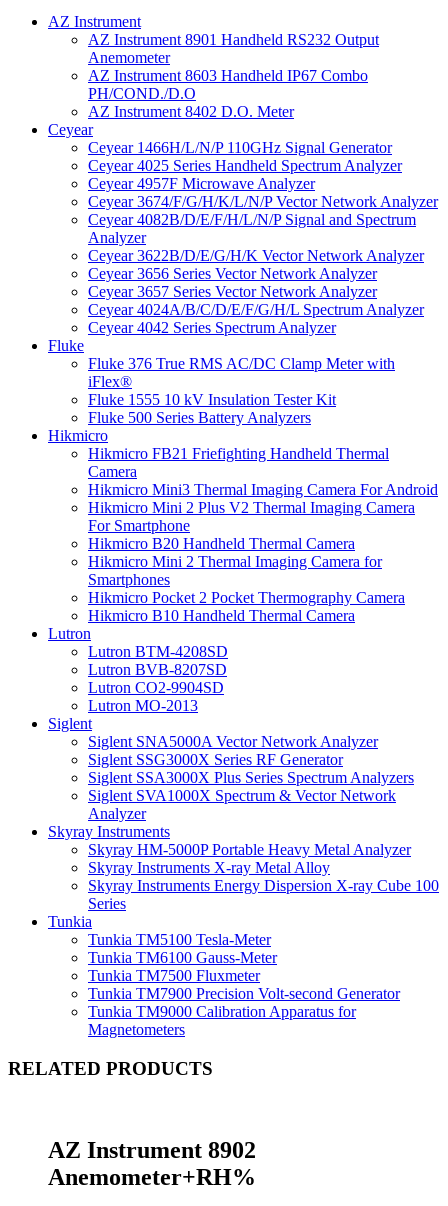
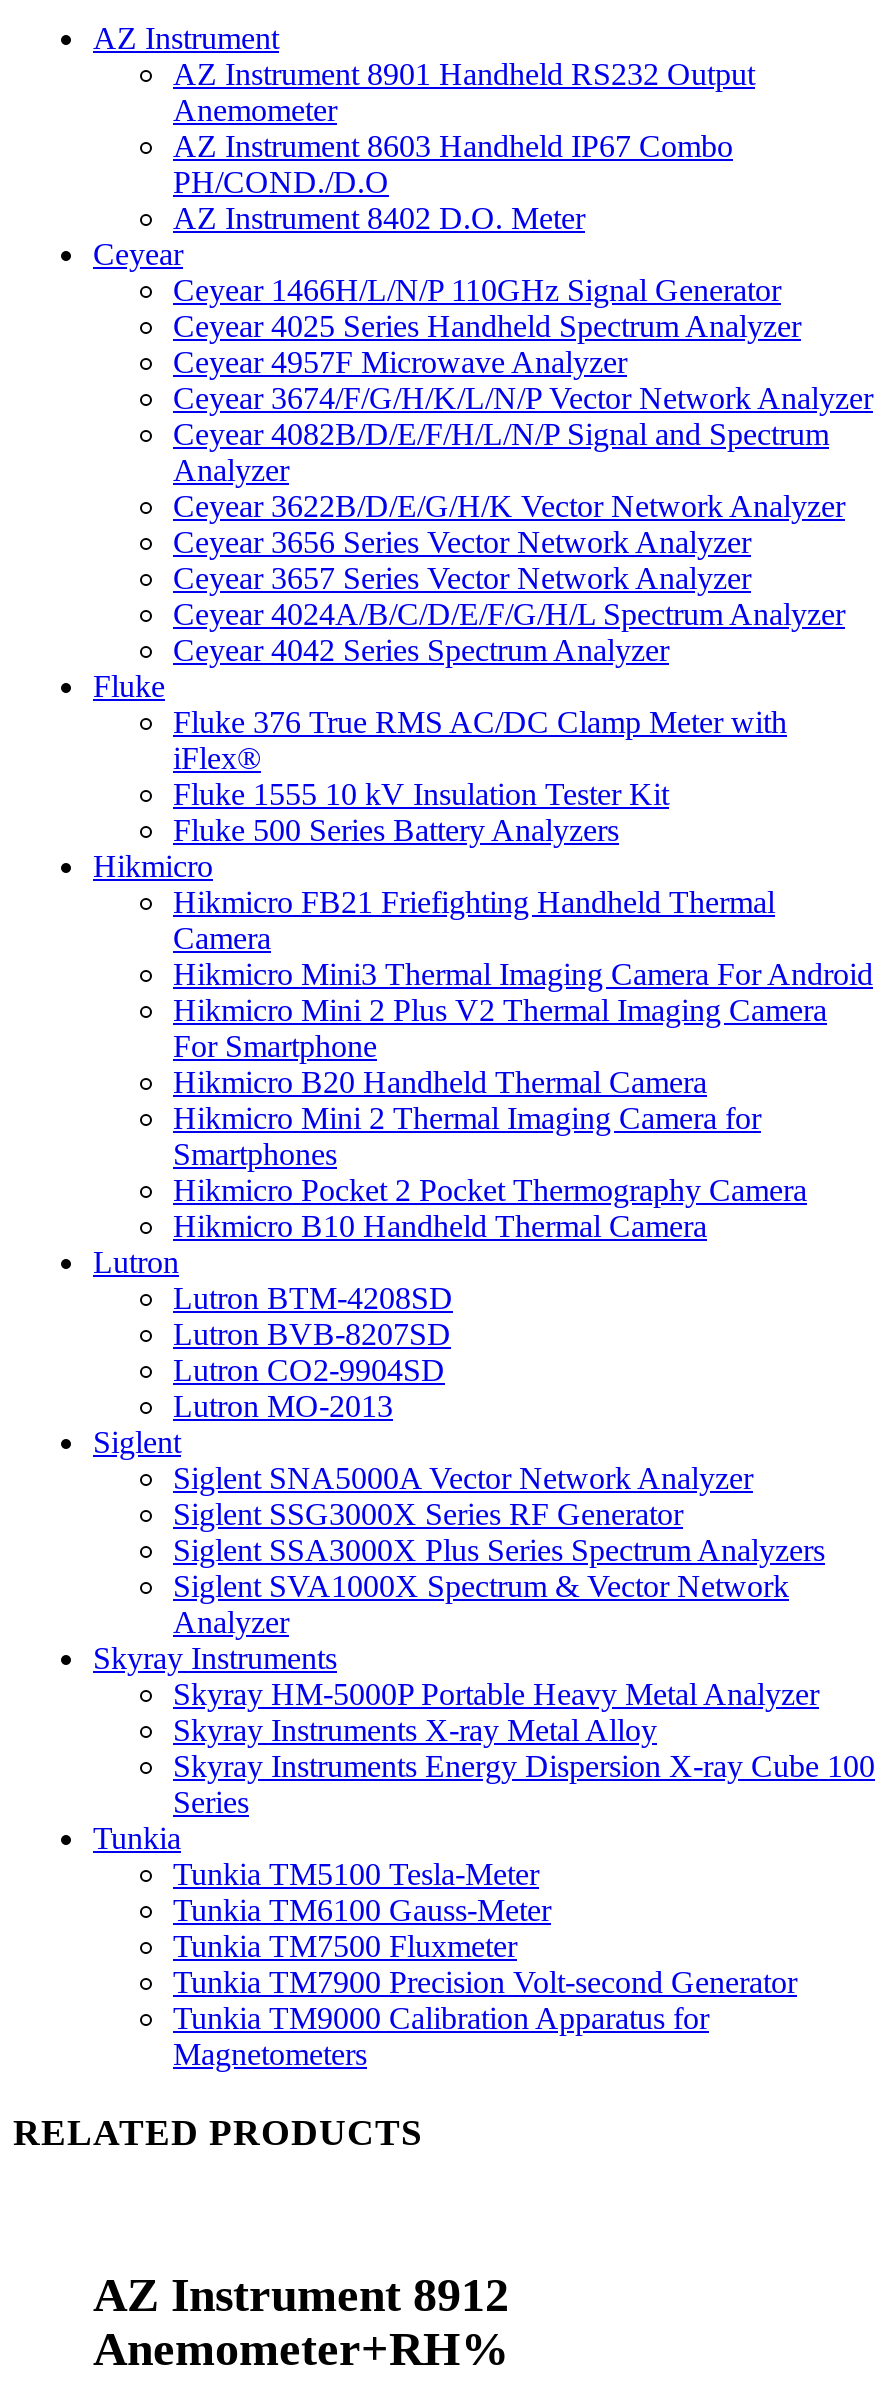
- AZ Instrument 8902
+ AZ Instrument 8912
